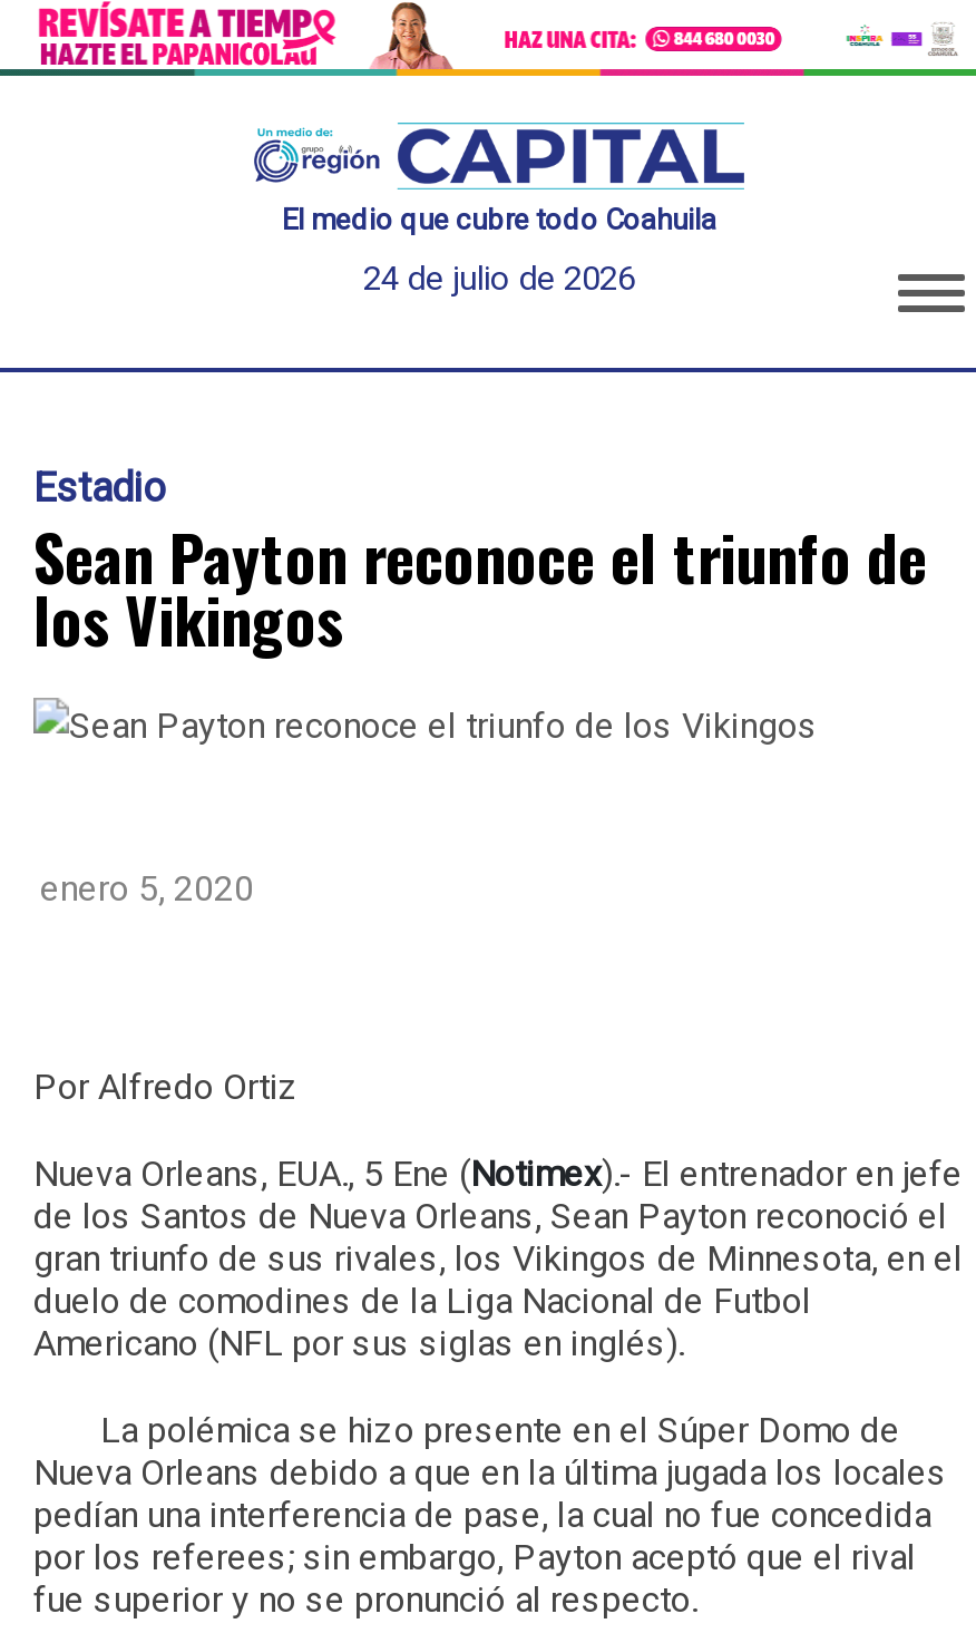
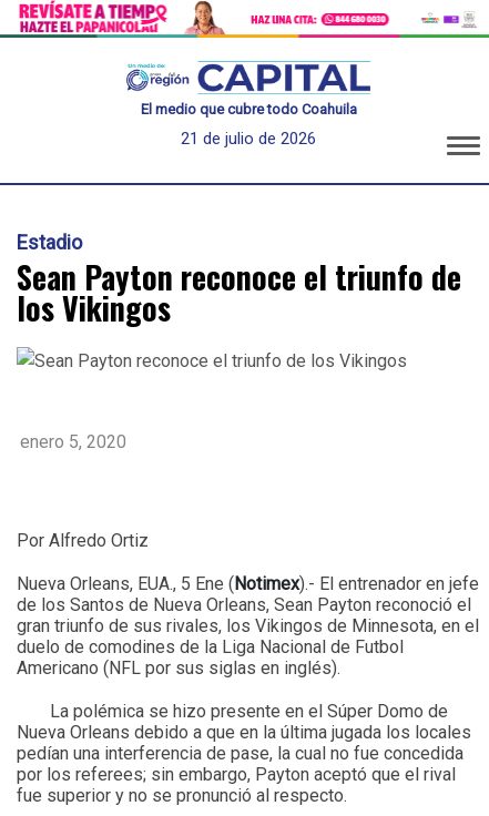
- 24 de julio de 2026
+ 21 de julio de 2026
